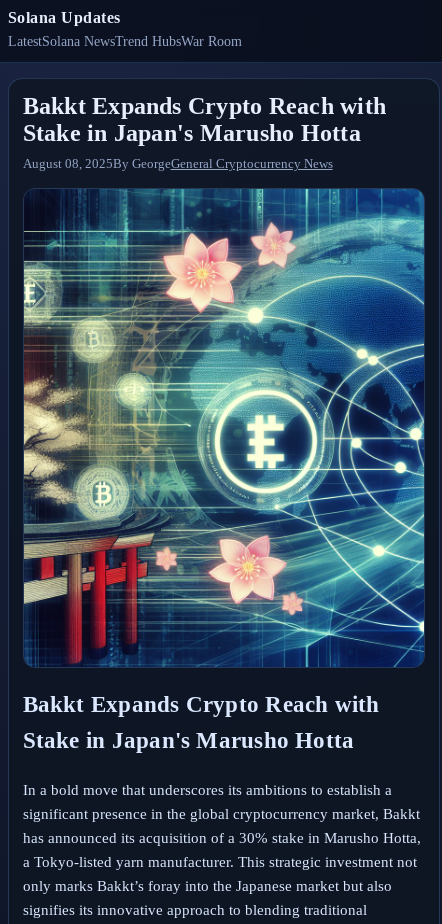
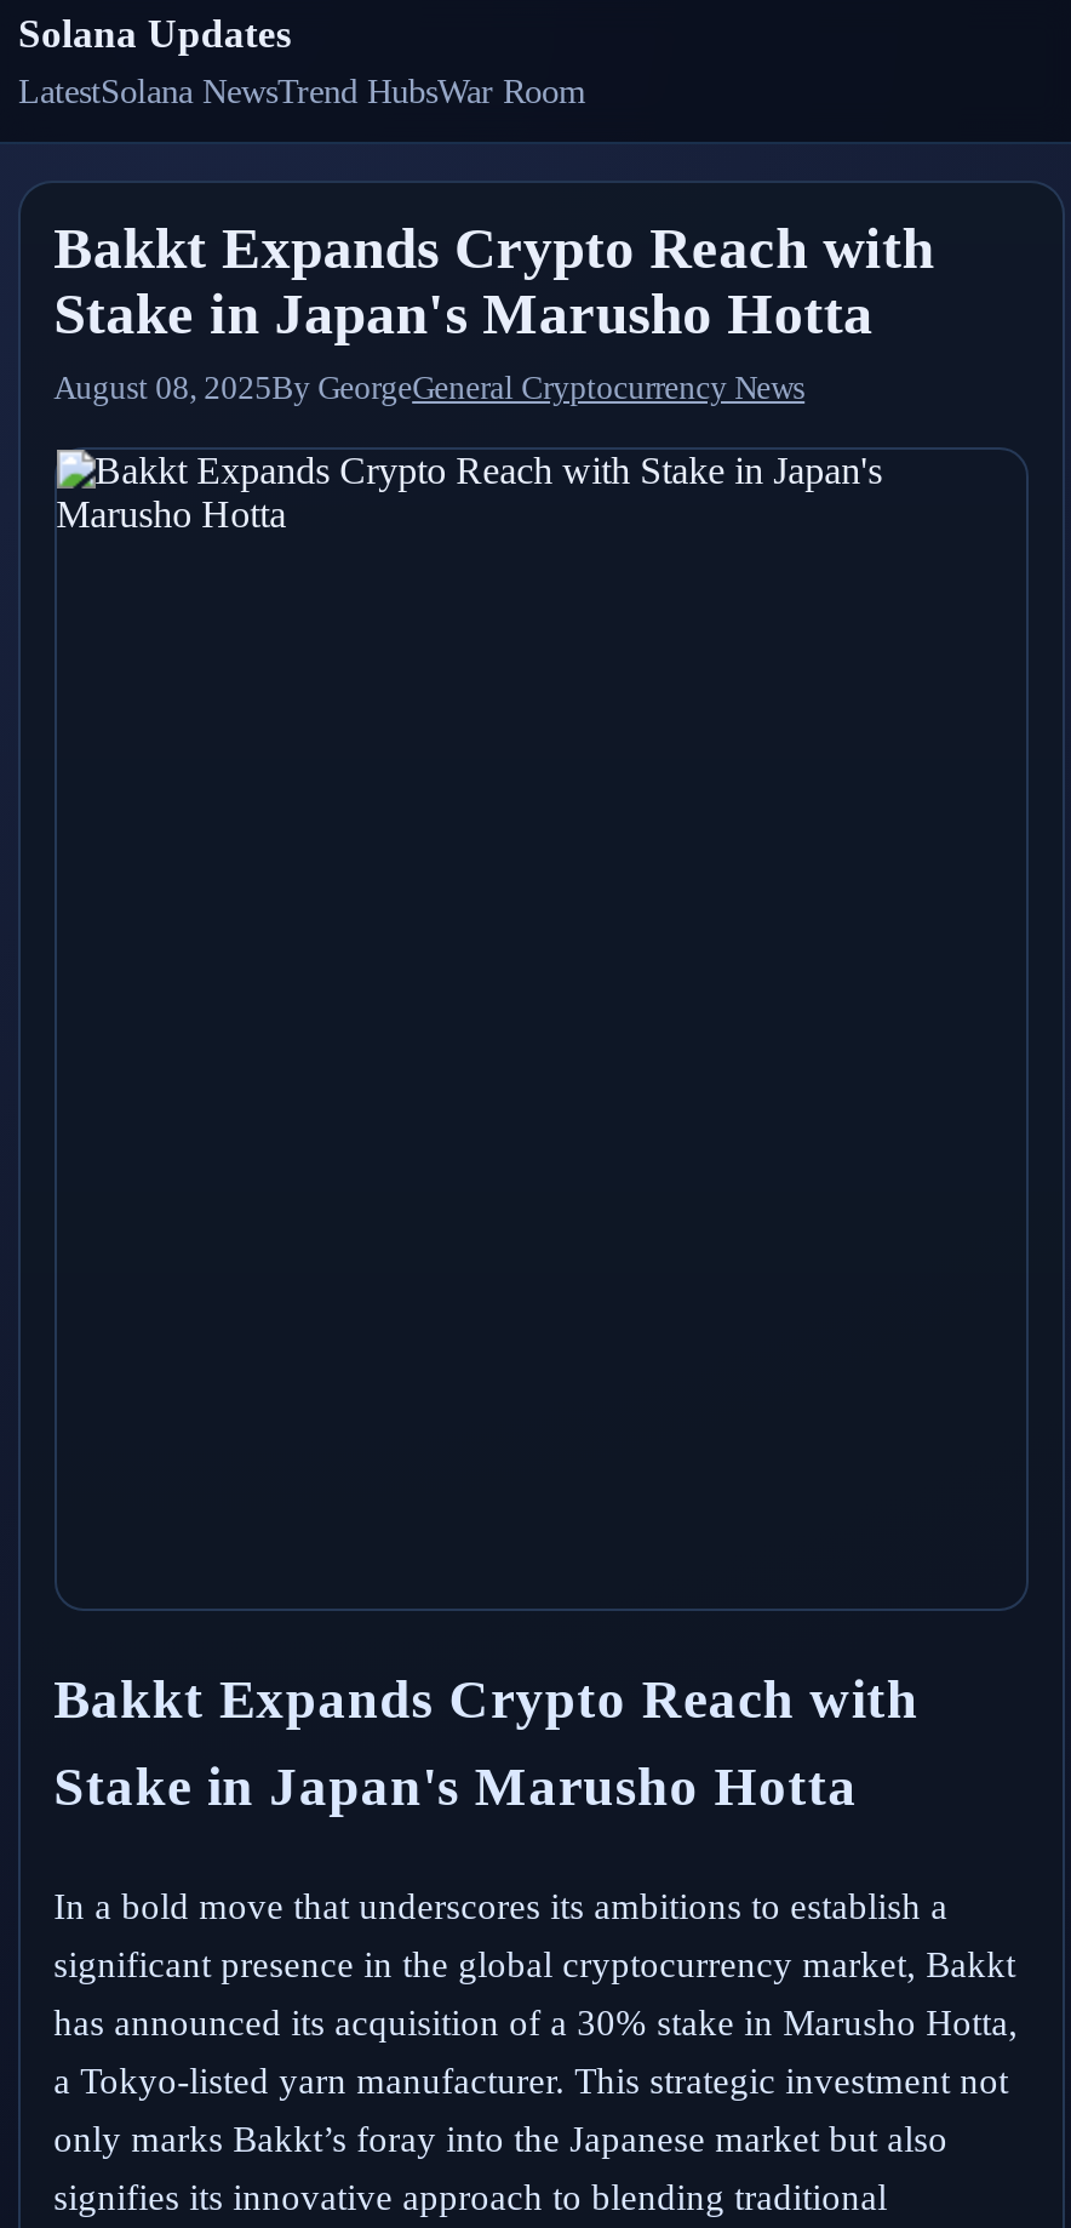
- [image]
